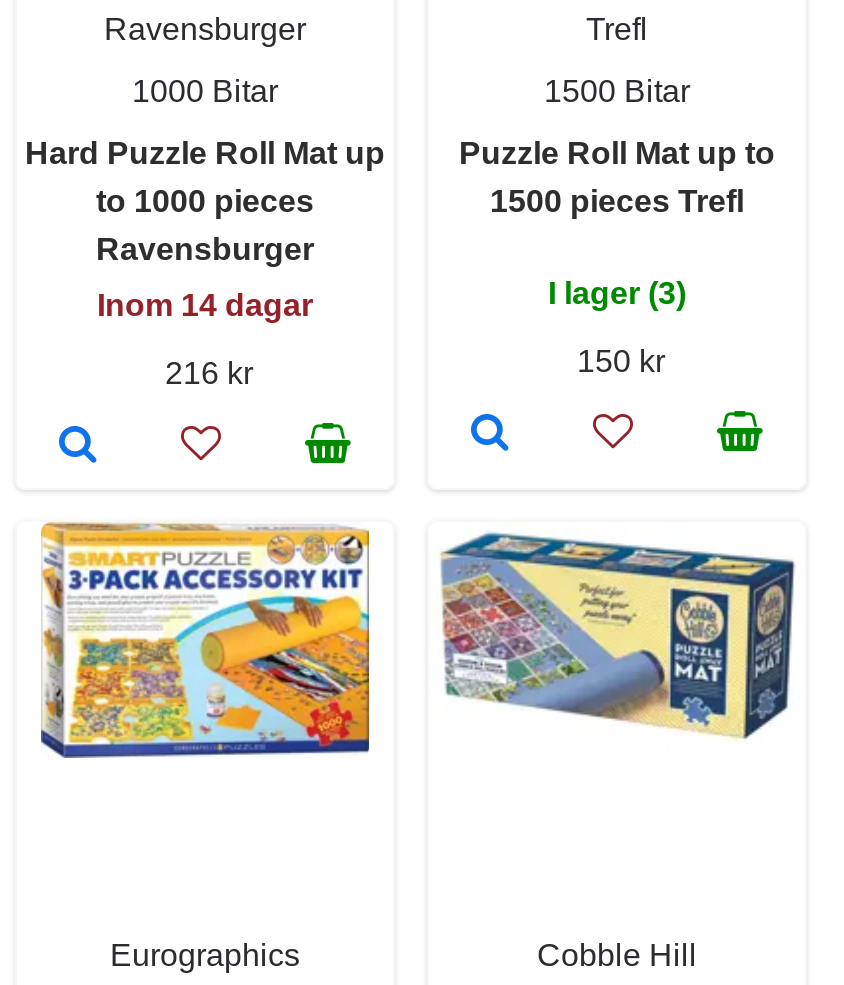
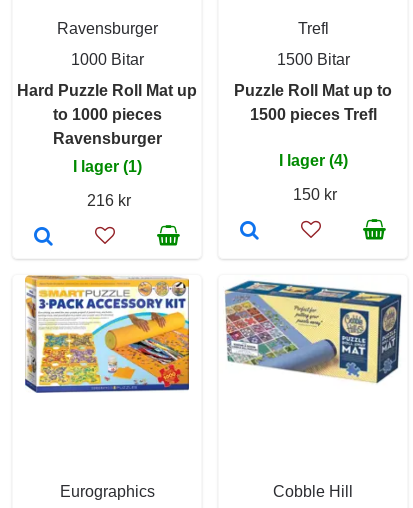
- I lager (3)
+ I lager (4)

- Inom 14 dagar
+ I lager (1)
